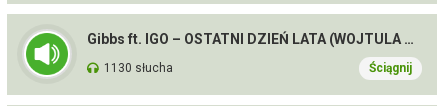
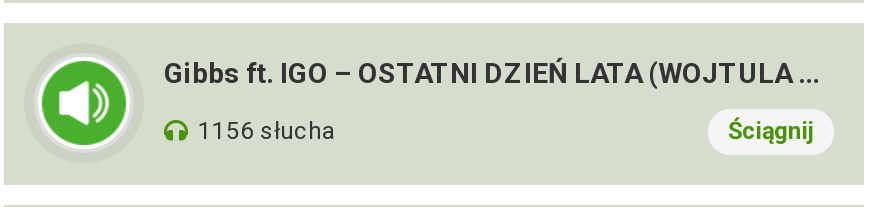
- 1130 słucha
+ 1156 słucha
